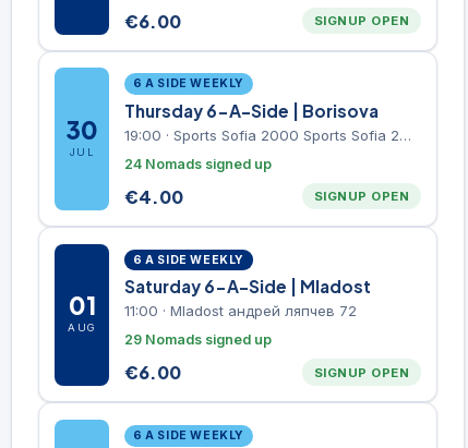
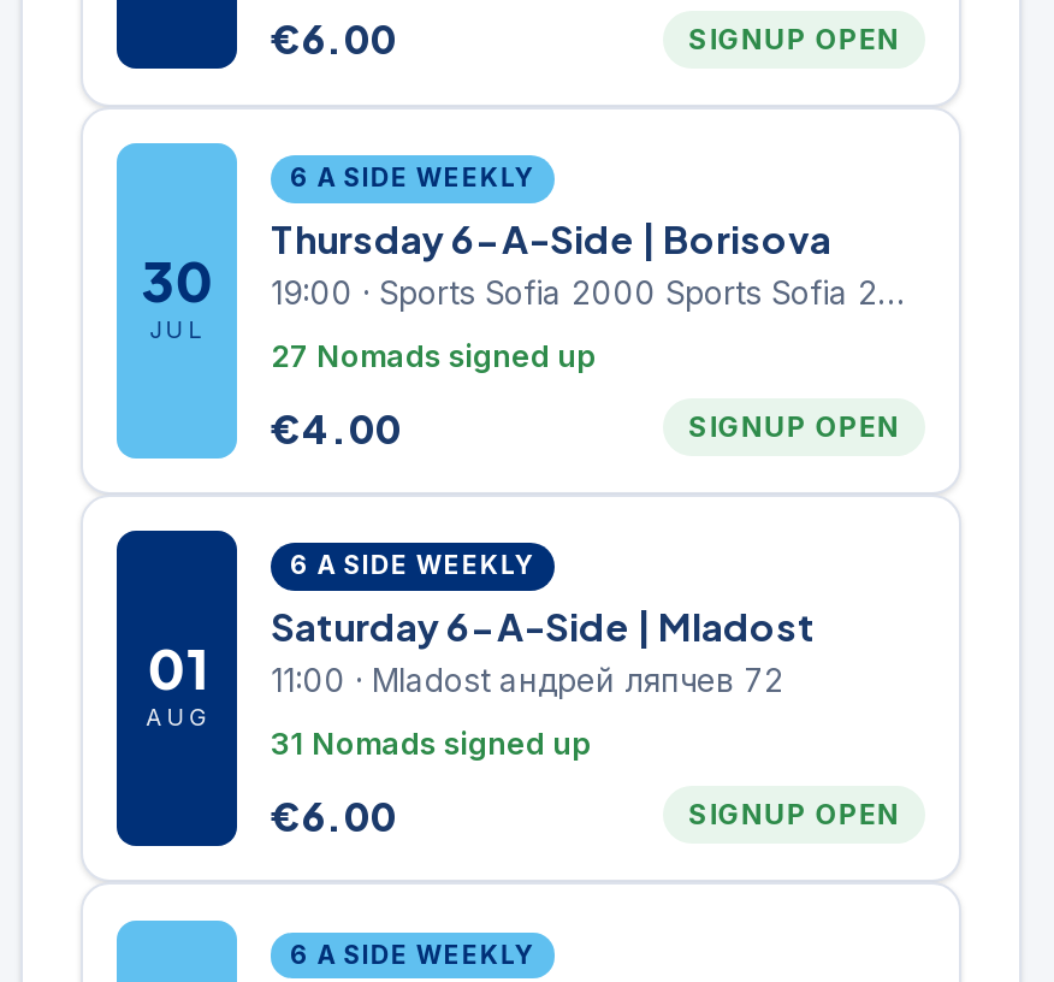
- 24 Nomads signed up
+ 27 Nomads signed up

- 29 Nomads signed up
+ 31 Nomads signed up
